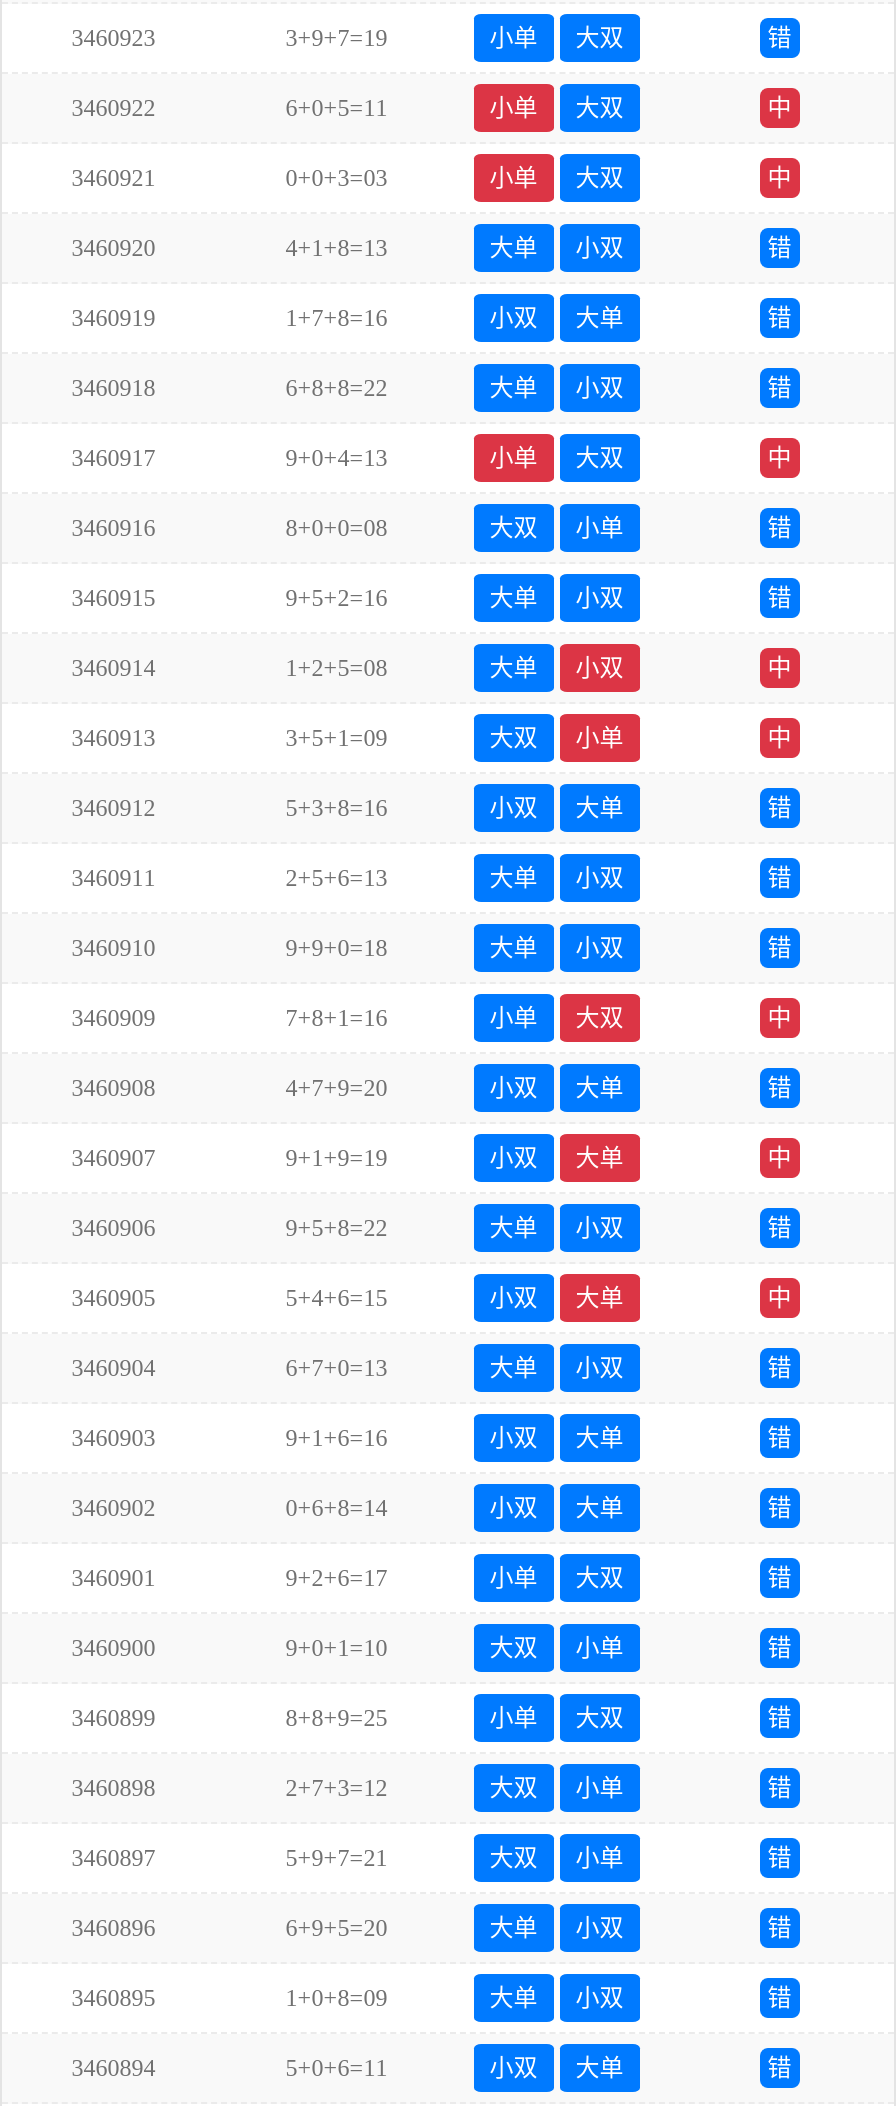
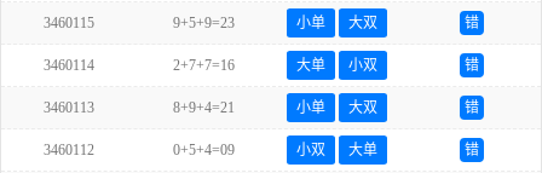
- 3460923
+ 3460115

- 3+9+7=19
+ 9+5+9=23

- 3460922
- 6+0+5=11
- 小单
- 大双
- 中
- 3460921
- 0+0+3=03
- 小单
- 大双
- 中
- 3460920
- 4+1+8=13
+ 3460114
+ 2+7+7=16

- 3460919
- 1+7+8=16
- 小双
- 大单
- 错
- 3460918
- 6+8+8=22
- 大单
- 小双
- 错
- 3460917
- 9+0+4=13
- 小单
- 大双
- 中
- 3460916
- 8+0+0=08
- 大双
- 小单
- 错
- 3460915
- 9+5+2=16
- 大单
- 小双
- 错
- 3460914
- 1+2+5=08
- 大单
- 小双
- 中
- 3460913
- 3+5+1=09
- 大双
- 小单
- 中
- 3460912
- 5+3+8=16
- 小双
- 大单
- 错
- 3460911
- 2+5+6=13
- 大单
- 小双
- 错
- 3460910
- 9+9+0=18
- 大单
- 小双
- 错
- 3460909
- 7+8+1=16
- 小单
- 大双
- 中
- 3460908
- 4+7+9=20
- 小双
- 大单
- 错
- 3460907
- 9+1+9=19
- 小双
- 大单
- 中
- 3460906
- 9+5+8=22
- 大单
- 小双
- 错
- 3460905
- 5+4+6=15
- 小双
- 大单
- 中
- 3460904
- 6+7+0=13
- 大单
- 小双
- 错
- 3460903
- 9+1+6=16
- 小双
- 大单
- 错
- 3460902
- 0+6+8=14
- 小双
- 大单
- 错
- 3460901
- 9+2+6=17
+ 3460113
+ 8+9+4=21

- 3460900
- 9+0+1=10
- 大双
- 小单
- 错
- 3460899
- 8+8+9=25
- 小单
- 大双
- 错
- 3460898
- 2+7+3=12
- 大双
- 小单
- 错
- 3460897
- 5+9+7=21
- 大双
- 小单
- 错
- 3460896
- 6+9+5=20
- 大单
- 小双
- 错
- 3460895
- 1+0+8=09
- 大单
- 小双
- 错
- 3460894
- 5+0+6=11
+ 3460112
+ 0+5+4=09
